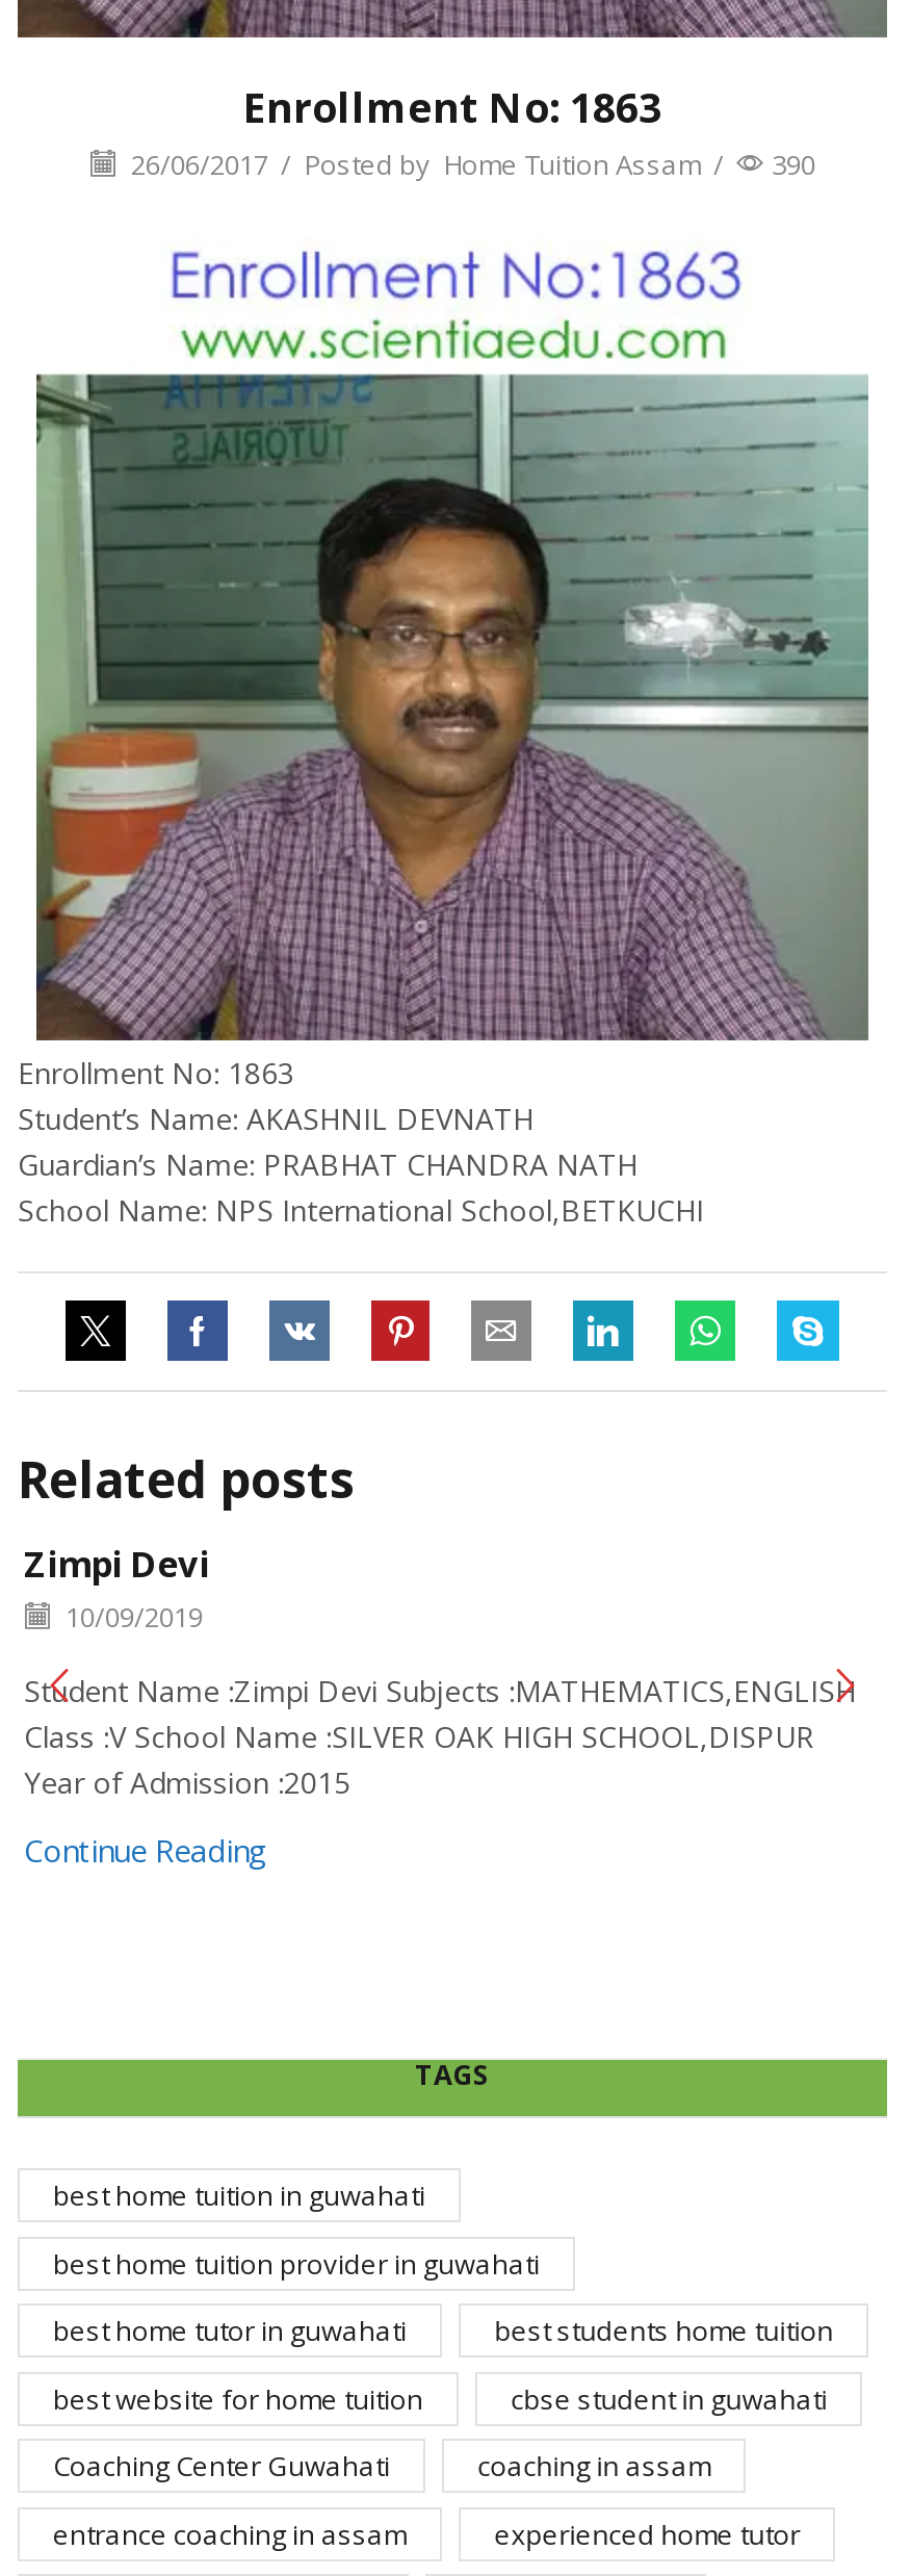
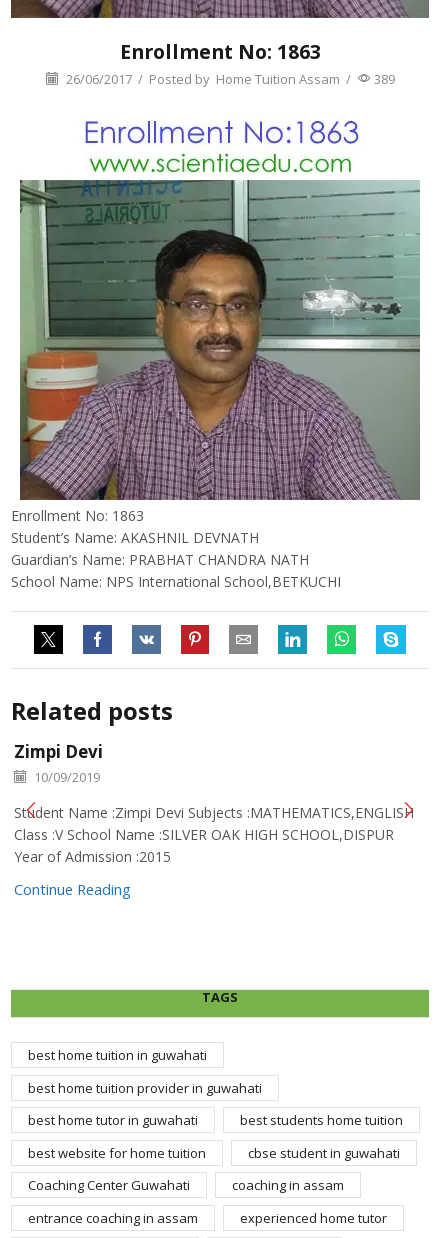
- 26/06/2017 / Posted by Home Tuition Assam / 390
+ 26/06/2017 / Posted by Home Tuition Assam / 389
